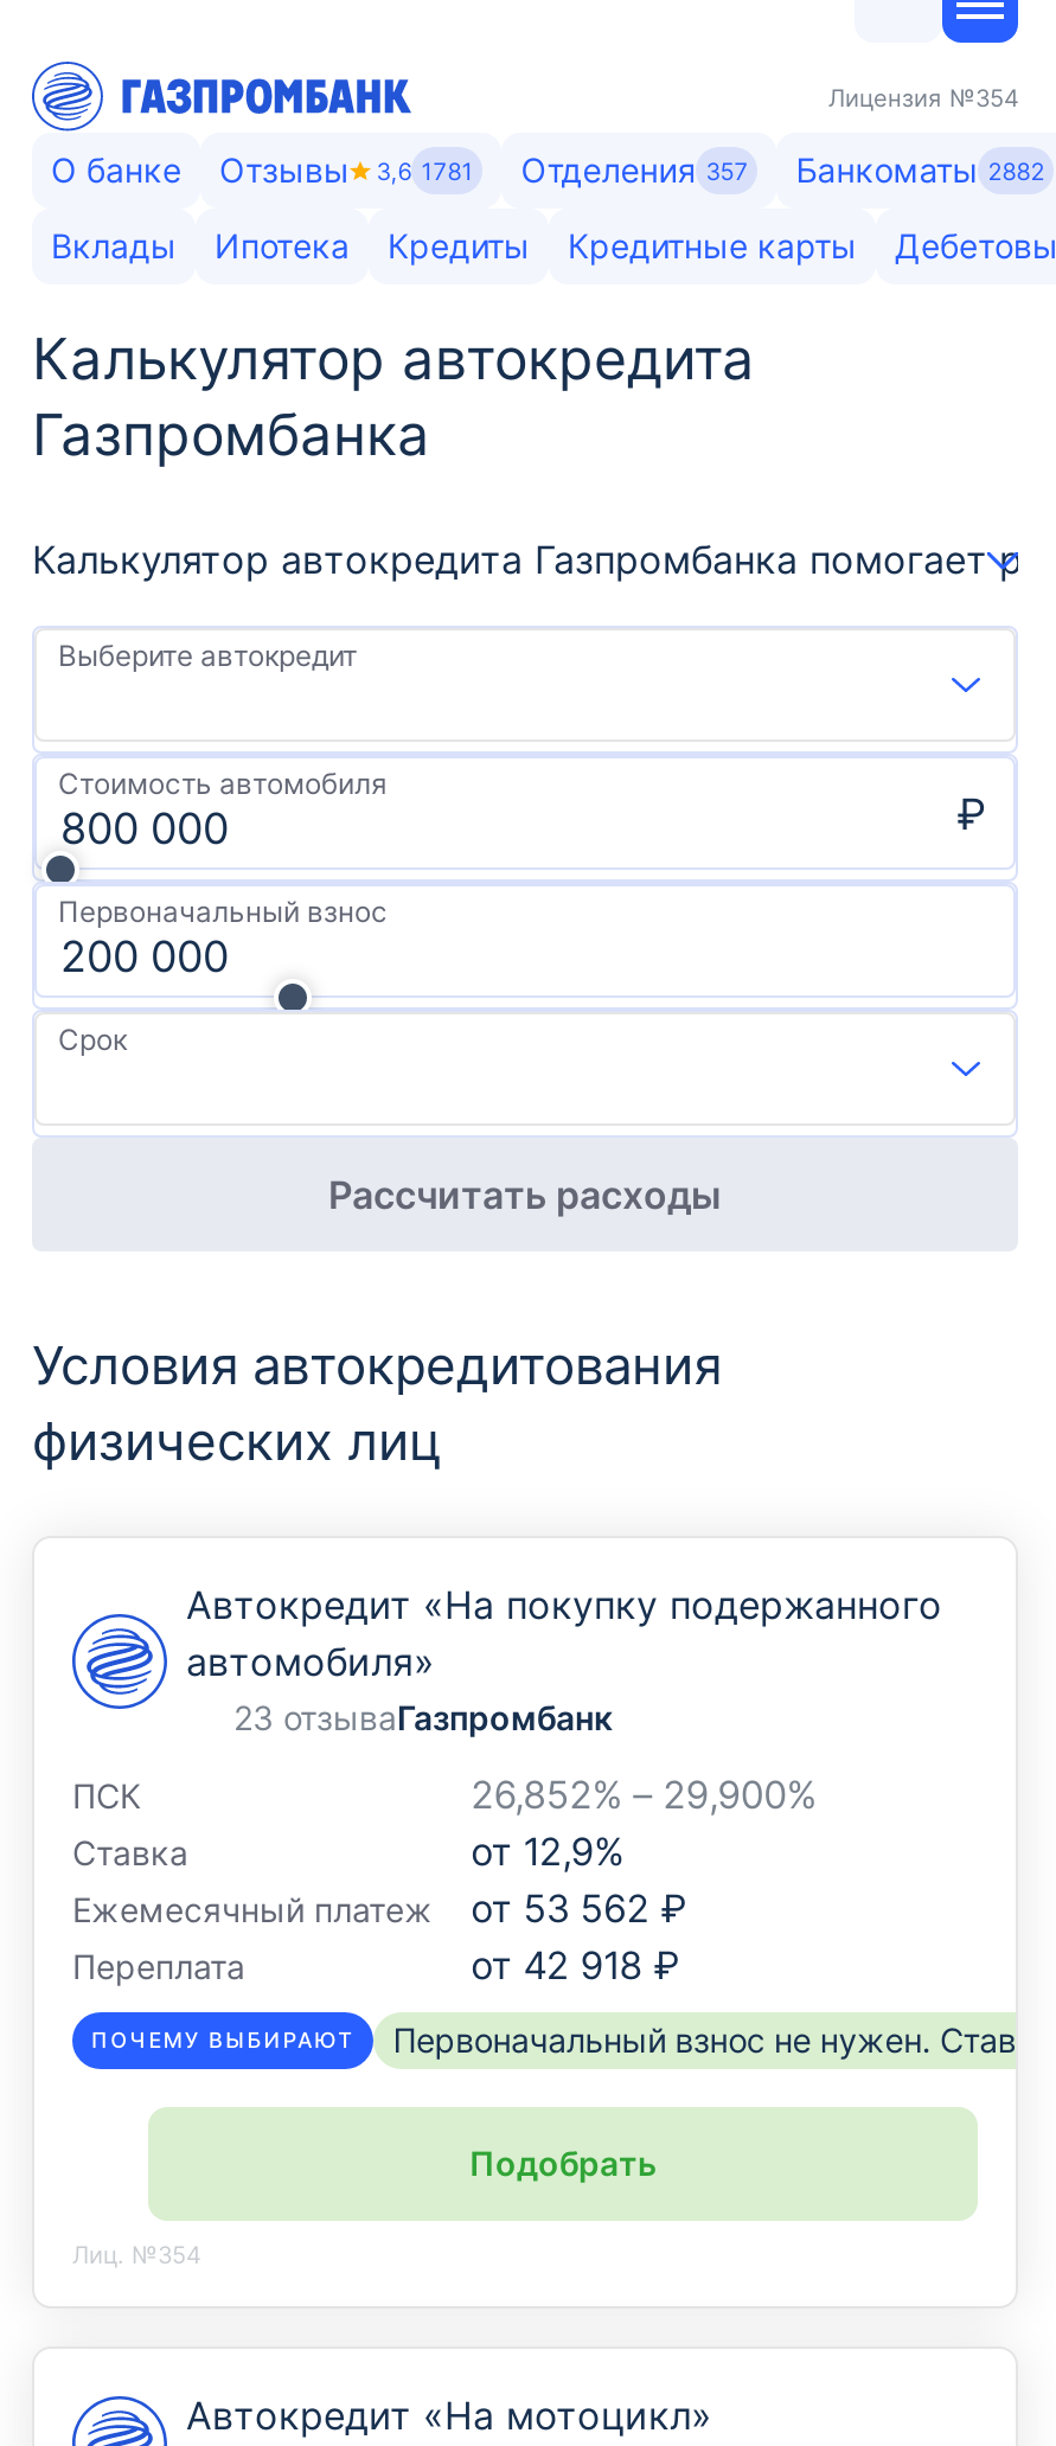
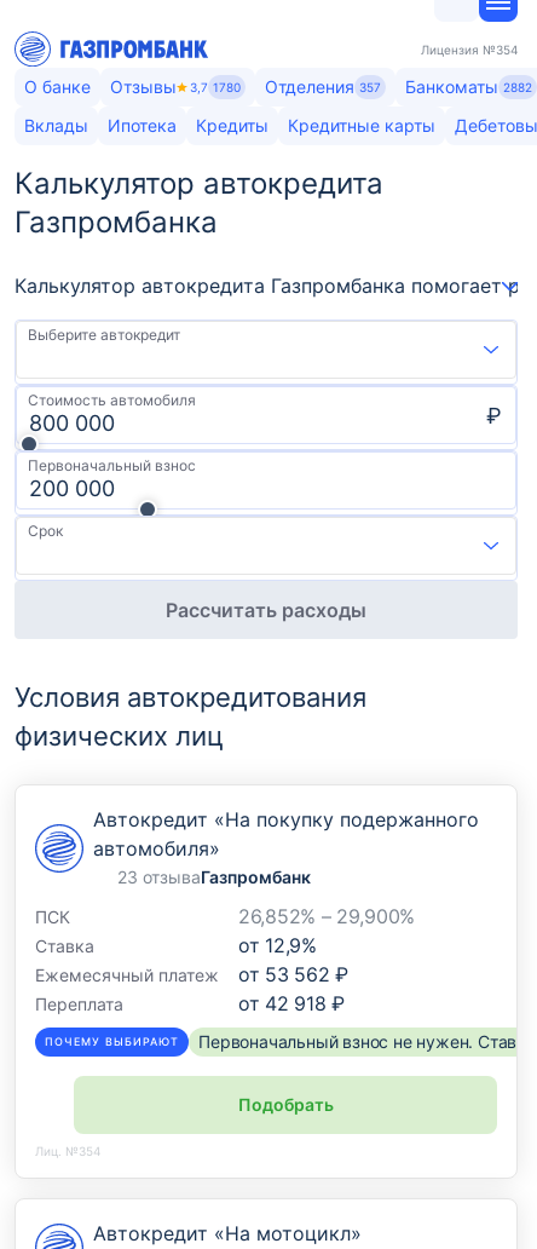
- О банке Отзывы 3,6 1781 Отделения 357 Банкоматы 2882
+ О банке Отзывы 3,7 1780 Отделения 357 Банкоматы 2882
